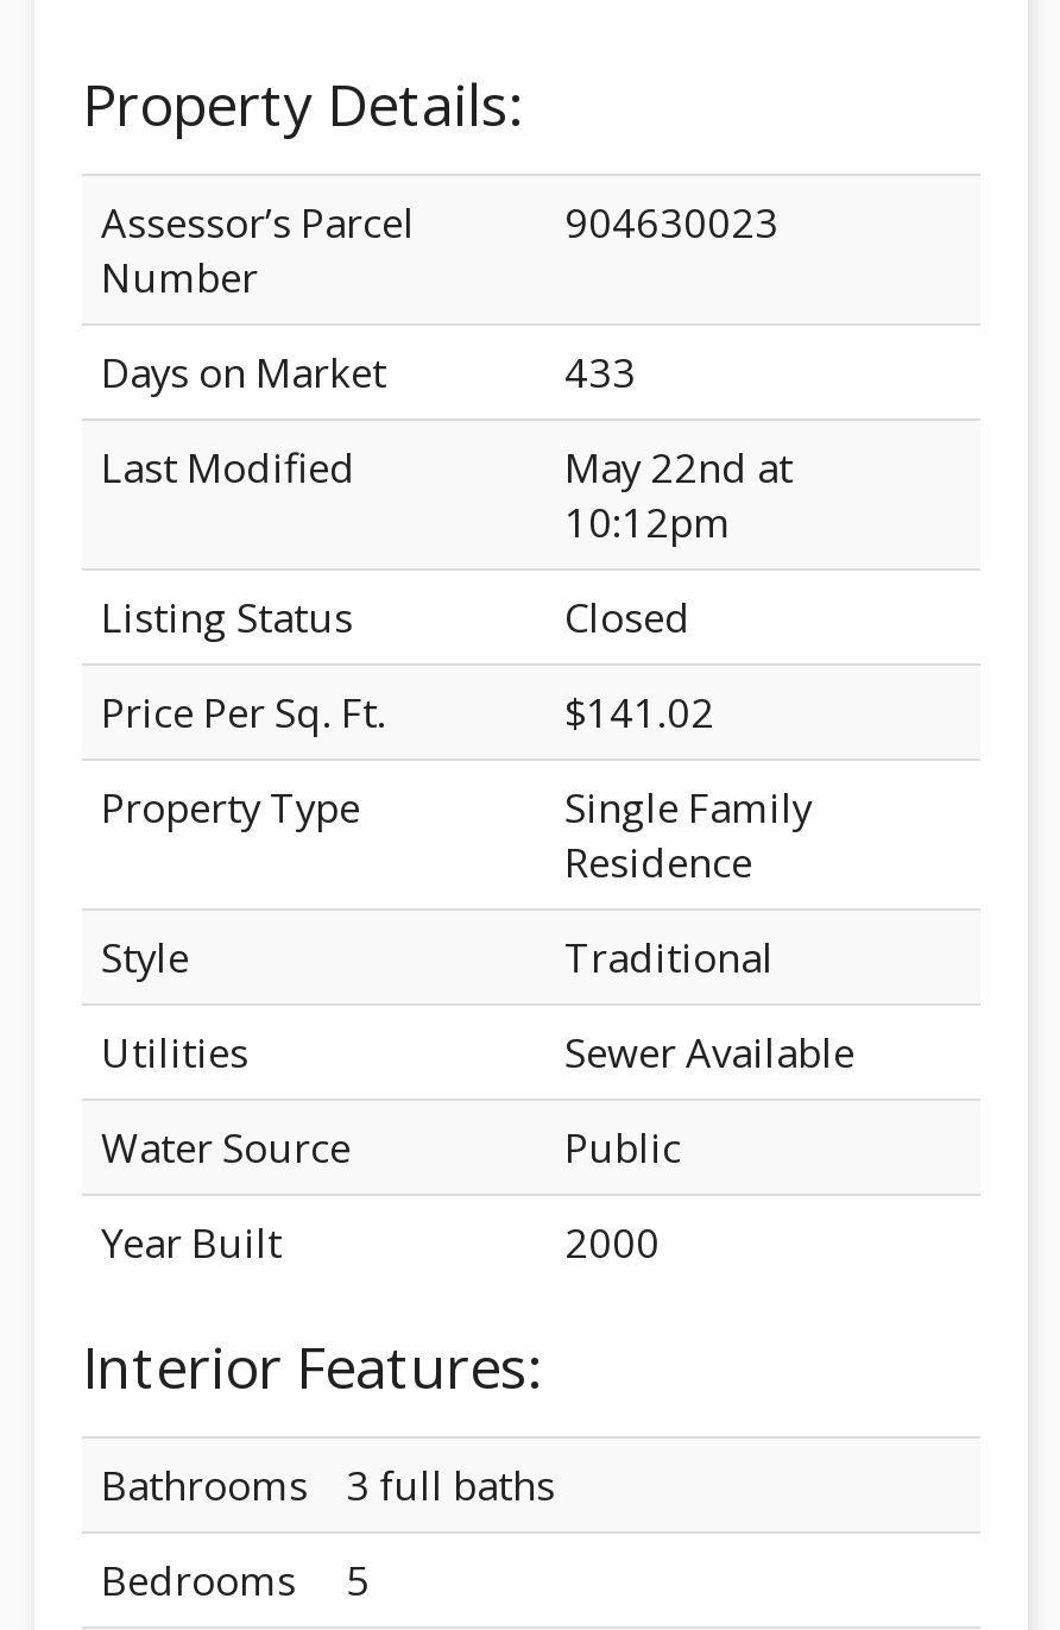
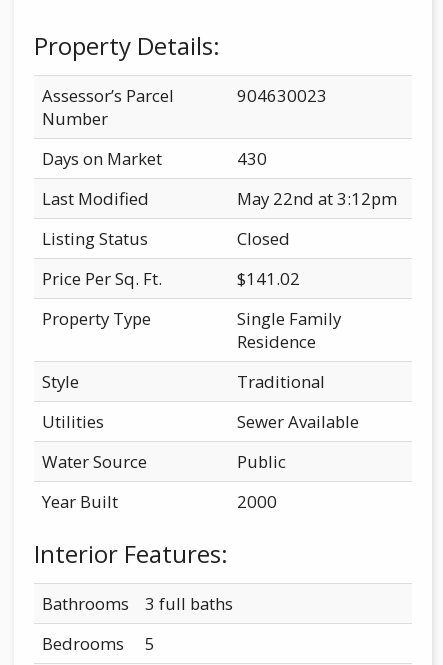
- 433
+ 430

- May 22nd at
- 10:12pm
+ May 22nd at 3:12pm
